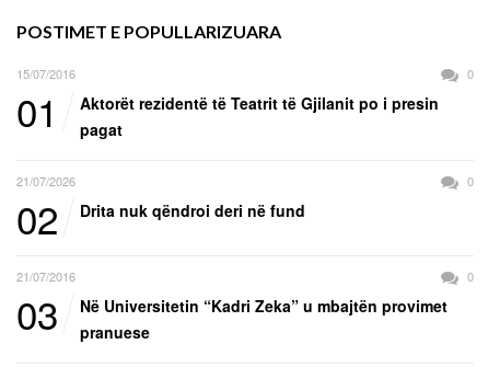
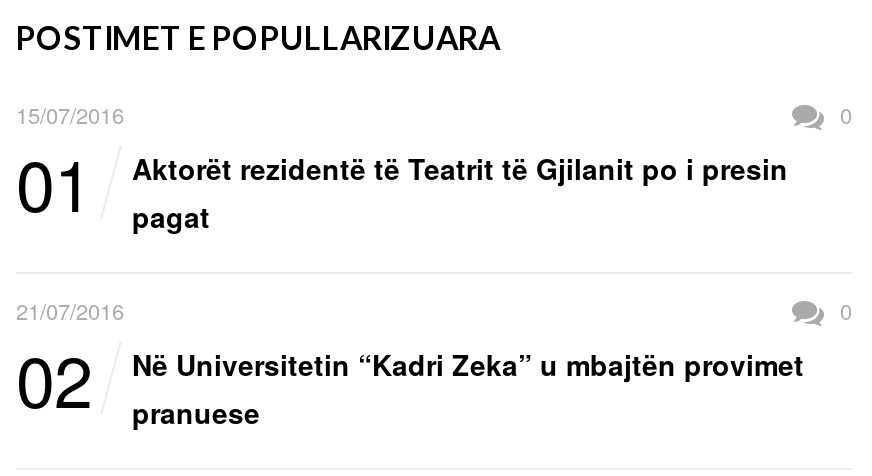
- 21/07/2026
+ 21/07/2016

- Drita nuk qëndroi deri në fund
- 21/07/2016
- 0
- 03
